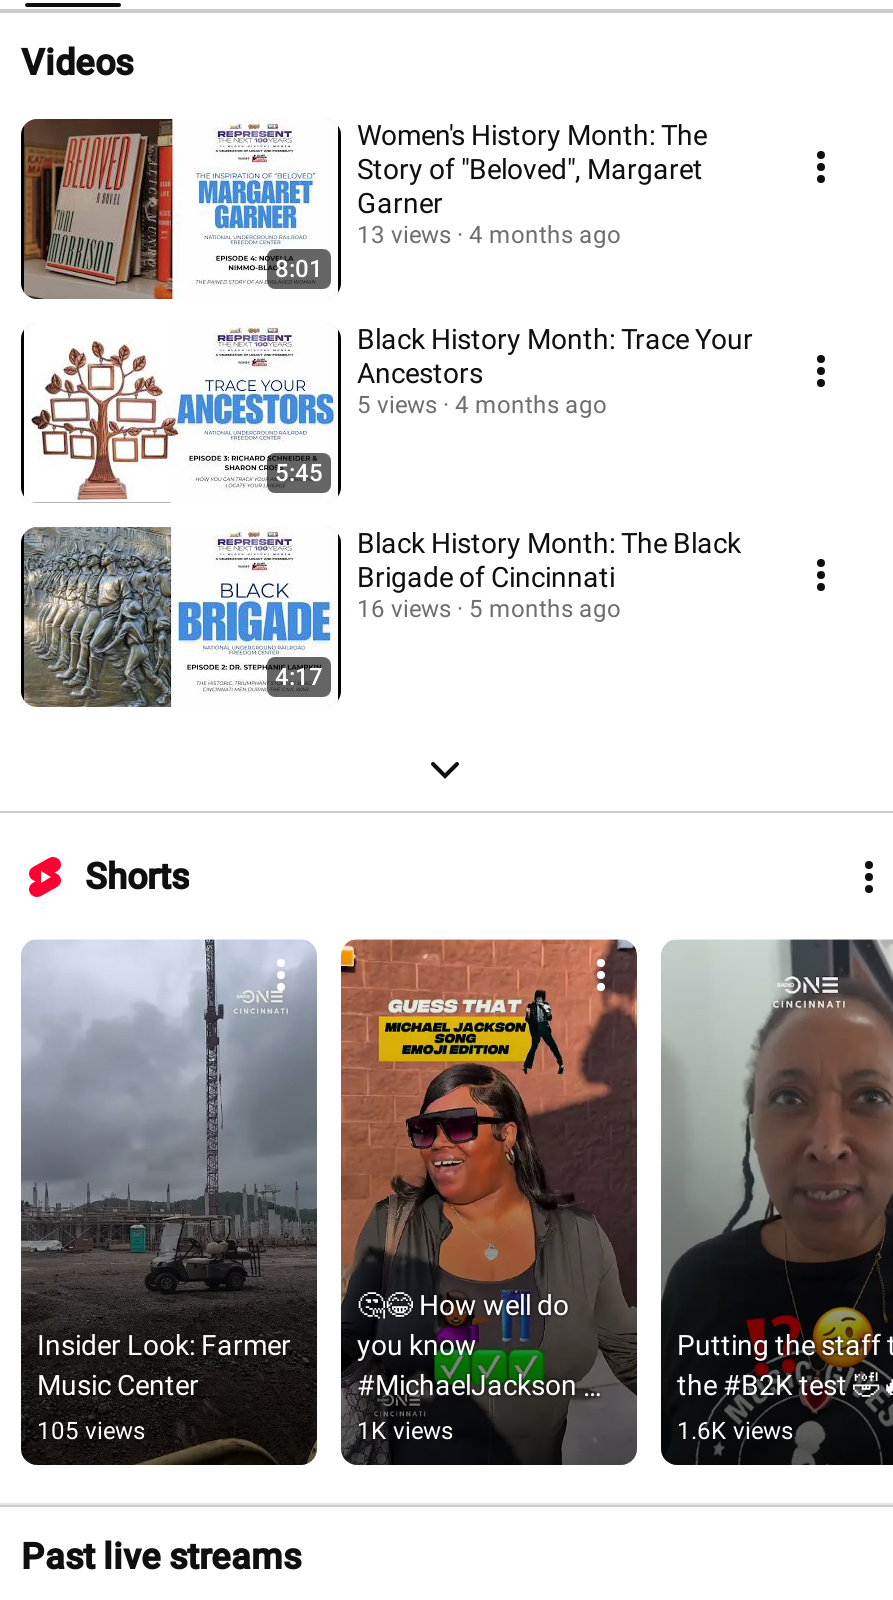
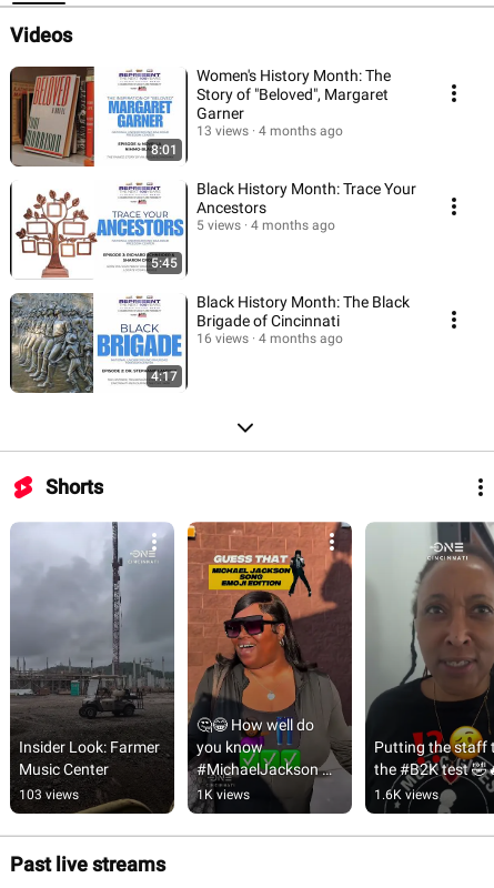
- 16 views 5 months ago
+ 16 views 4 months ago

- 105 views
+ 103 views
